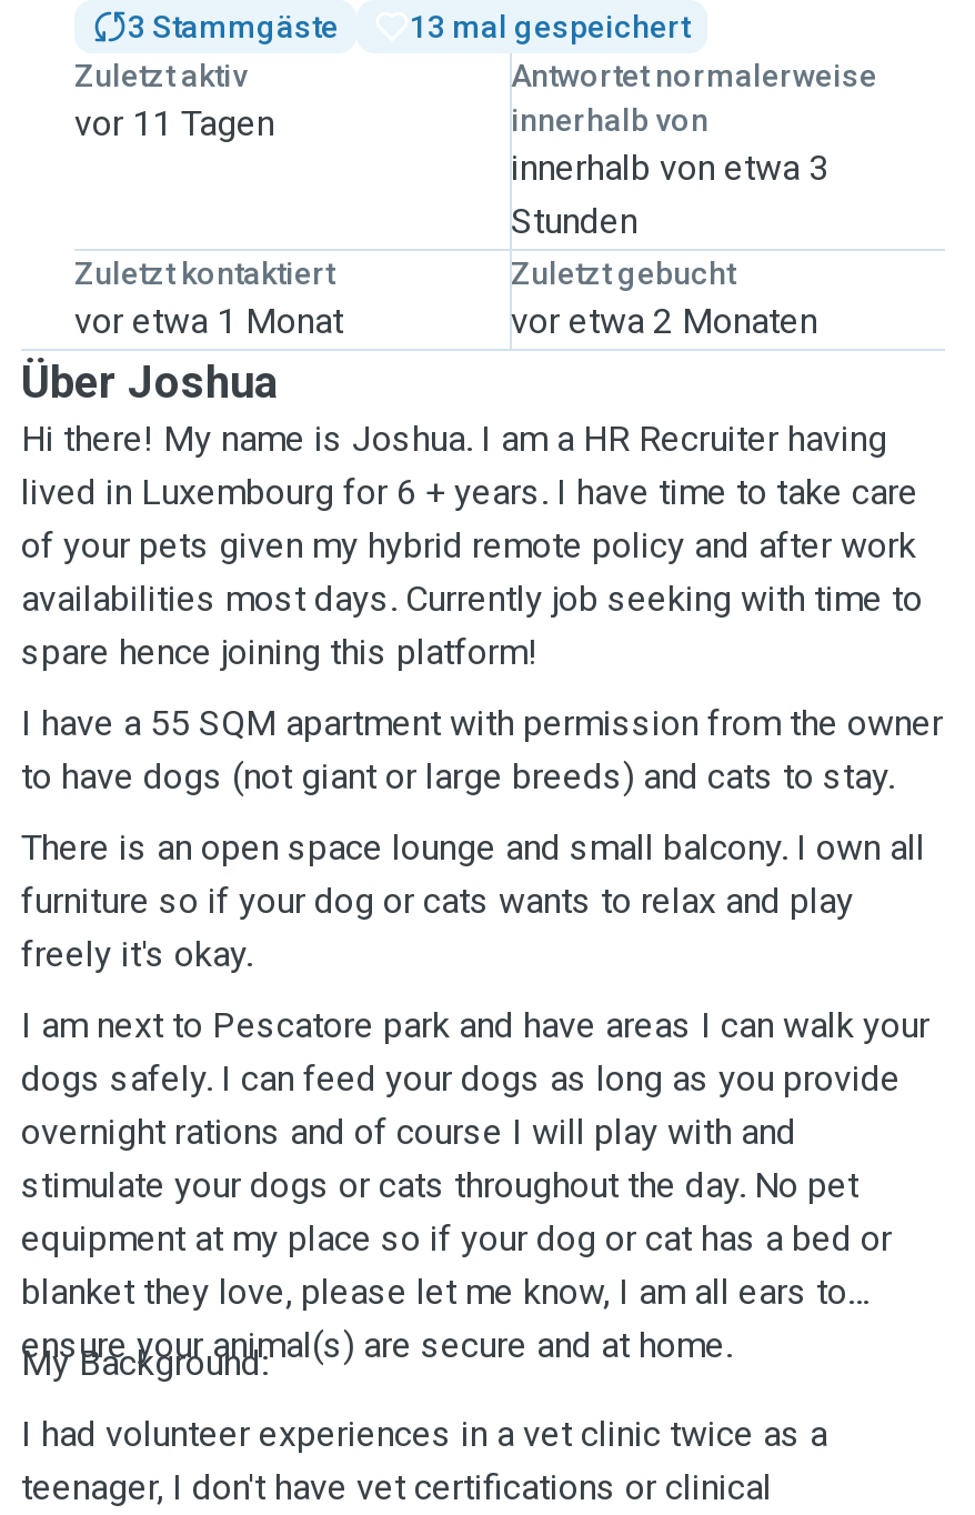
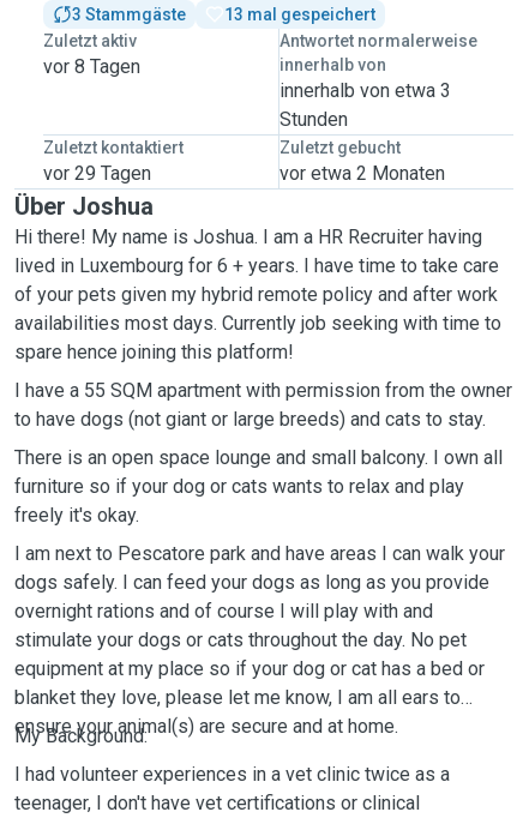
- vor 11 Tagen
+ vor 8 Tagen

- vor etwa 1 Monat
+ vor 29 Tagen
